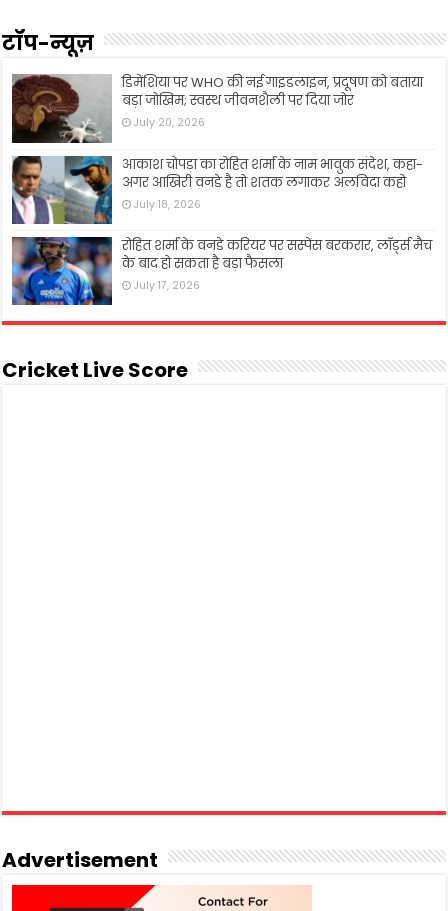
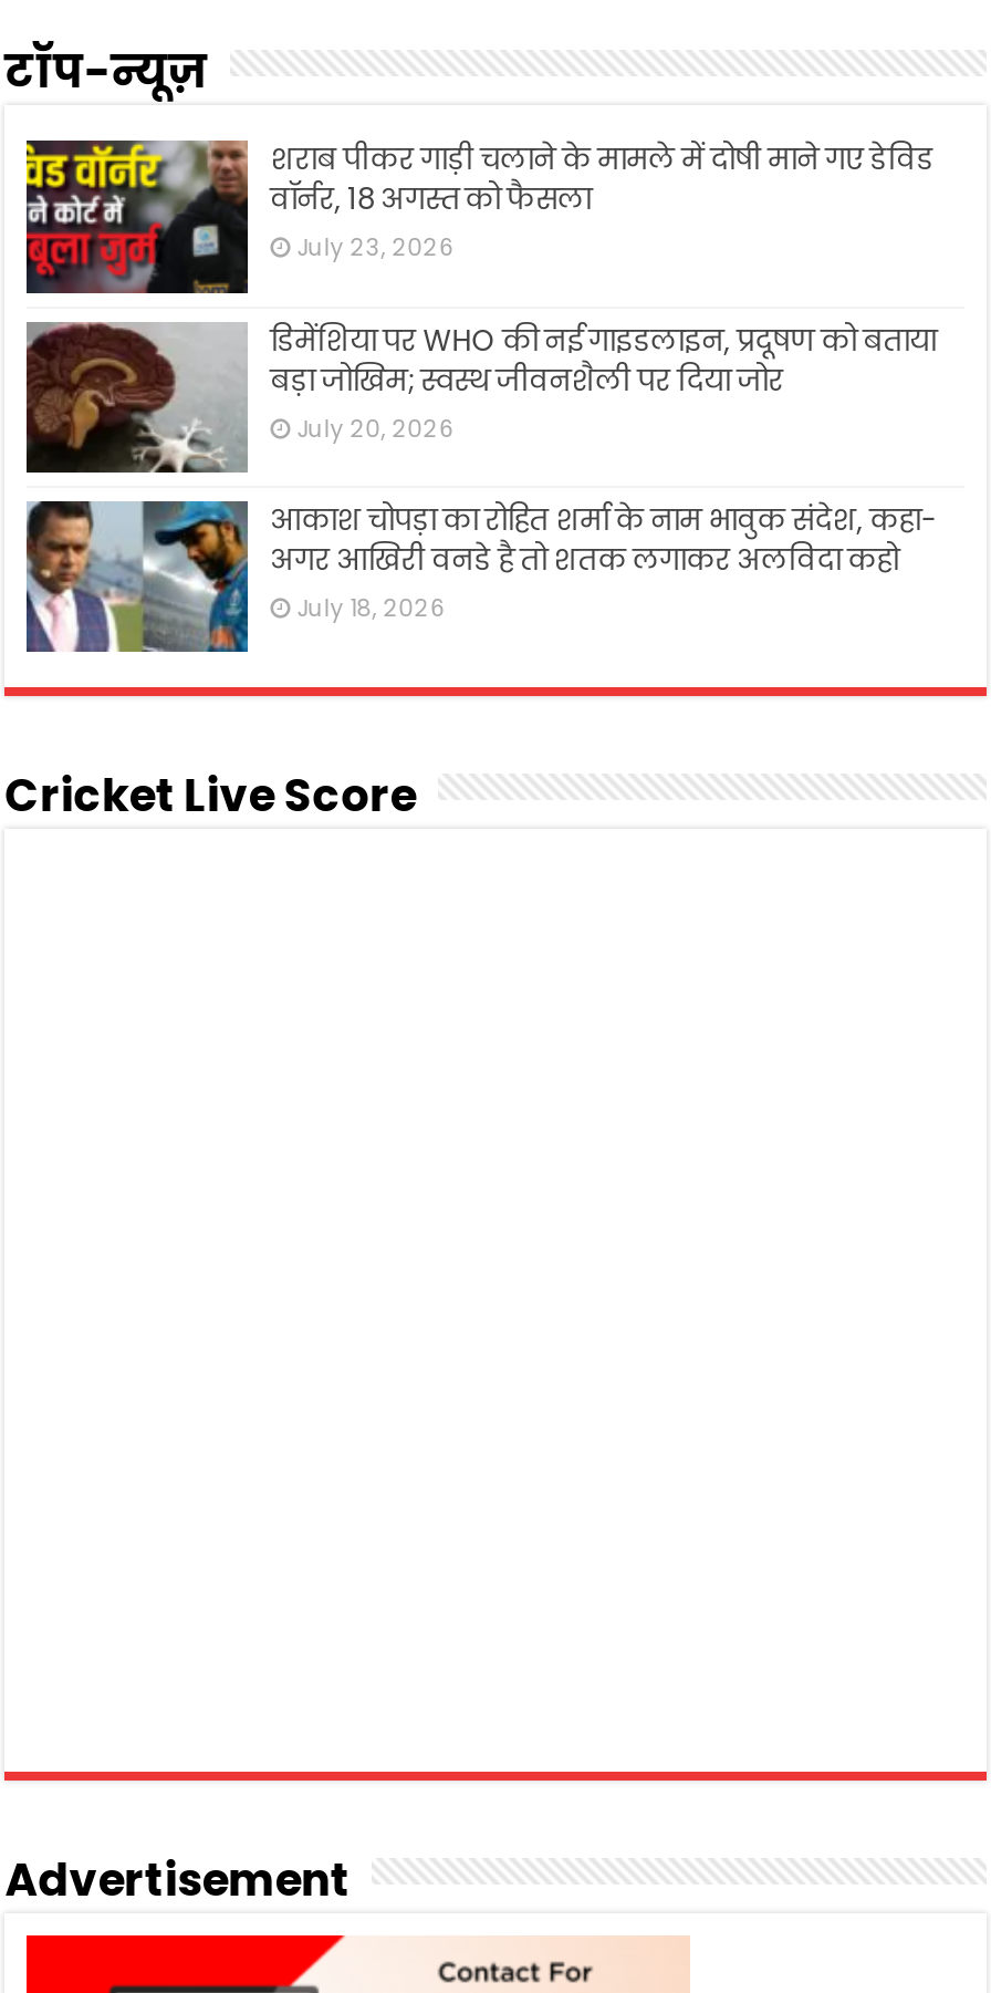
+ [image]
+ शराब पीकर गाड़ी चलाने के मामले में दोषी माने गए डेविड
+ वॉर्नर, 18 अगस्त को फैसला
+ July 23, 2026

moved down: [image] | डिमेंशिया पर WHO की नई गाइडलाइन, प्रदूषण को बताया | बड़ा जोखिम; स्वस्थ जीवनशैली पर दिया जोर | July 20, 2026 | आकाश चोपड़ा का रोहित शर्मा के नाम भावुक संदेश, कहा- | अगर आखिरी वनडे है तो शतक लगाकर अलविदा कहो | July 18, 2026

- [image]
- रोहित शर्मा के वनडे करियर पर सस्पेंस बरकरार, लॉर्ड्स मैच
- के बाद हो सकता है बड़ा फैसला
- July 17, 2026
